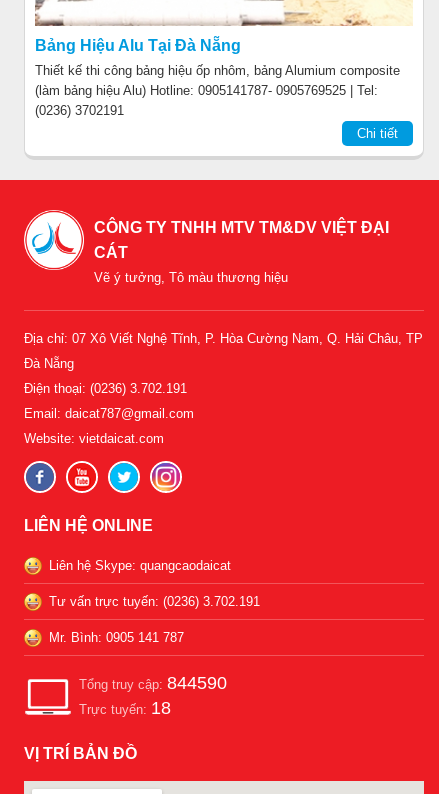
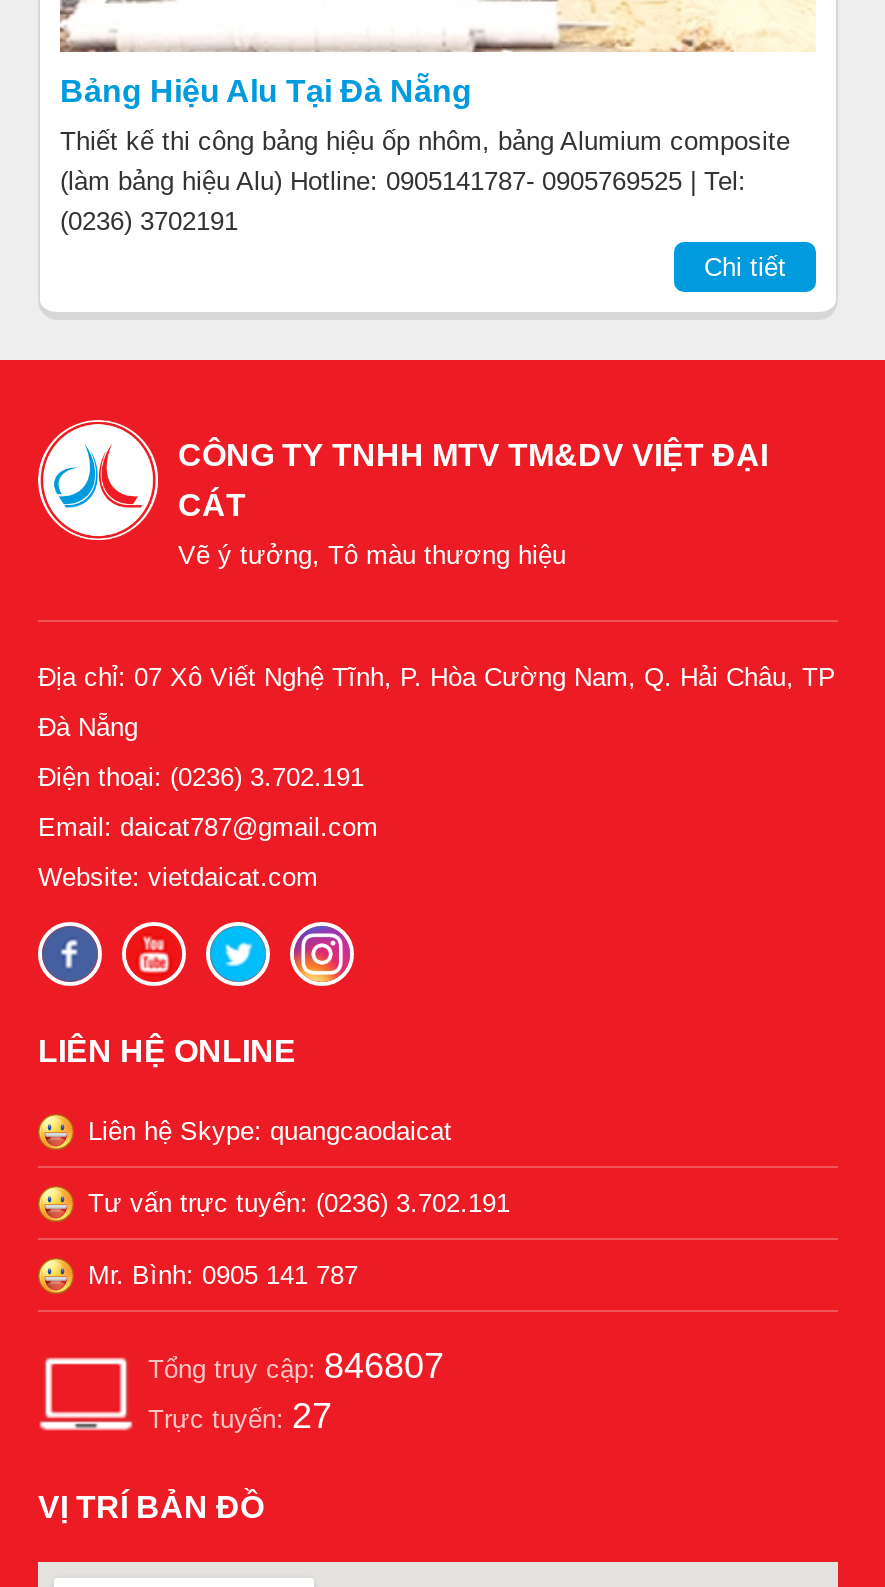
- Tổng truy cập: 844590
+ Tổng truy cập: 846807

- Trực tuyến: 18
+ Trực tuyến: 27
